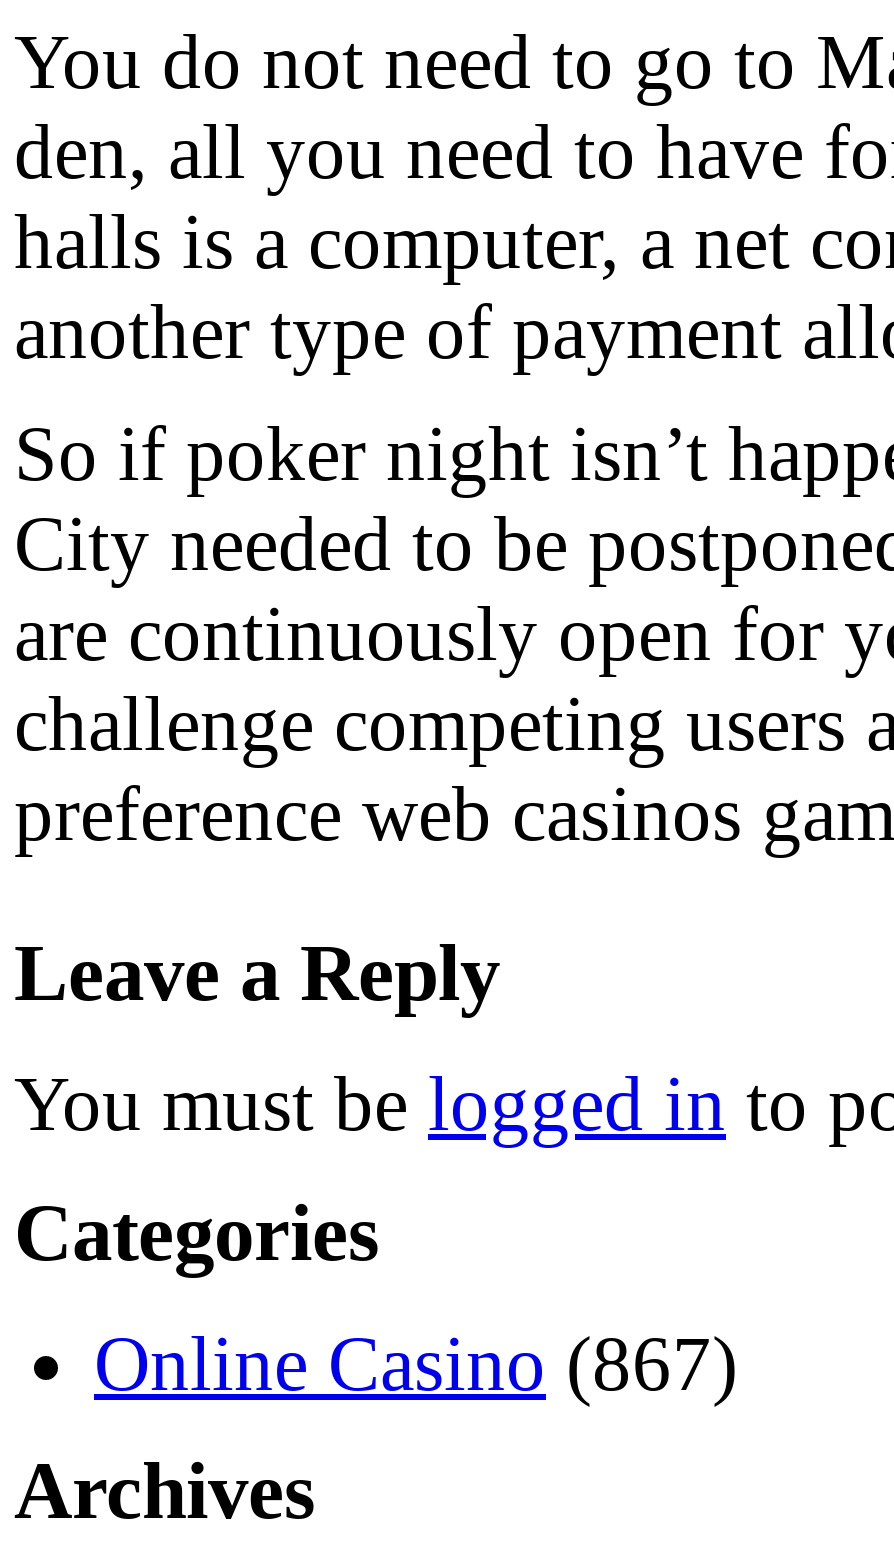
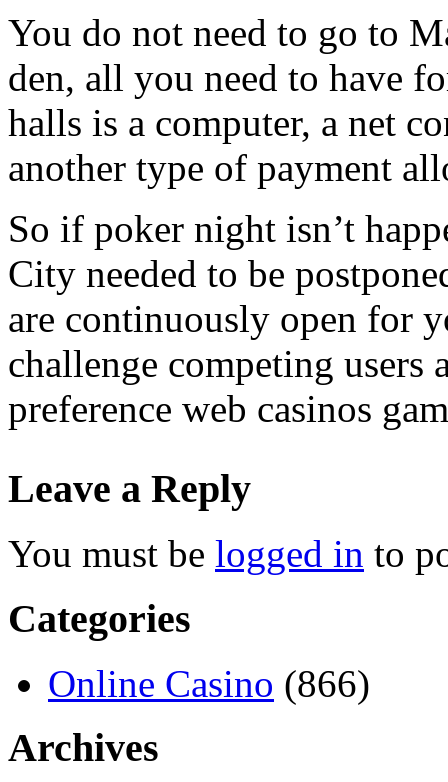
- Online Casino (867)
+ Online Casino (866)
